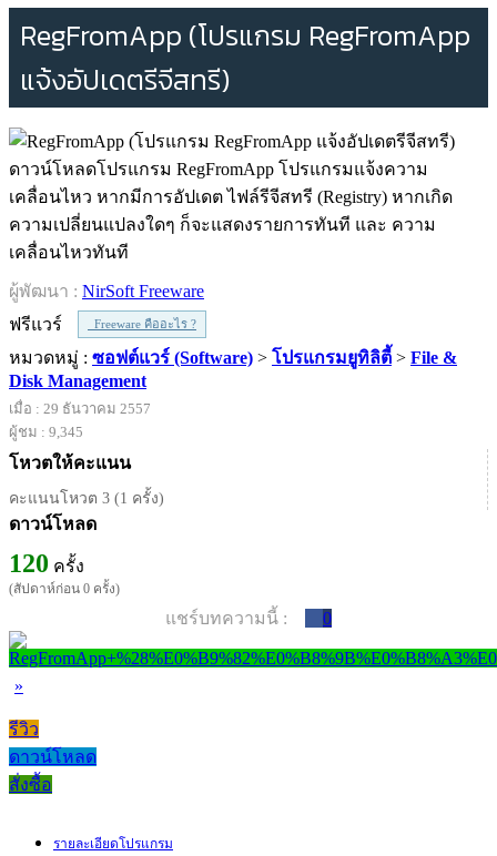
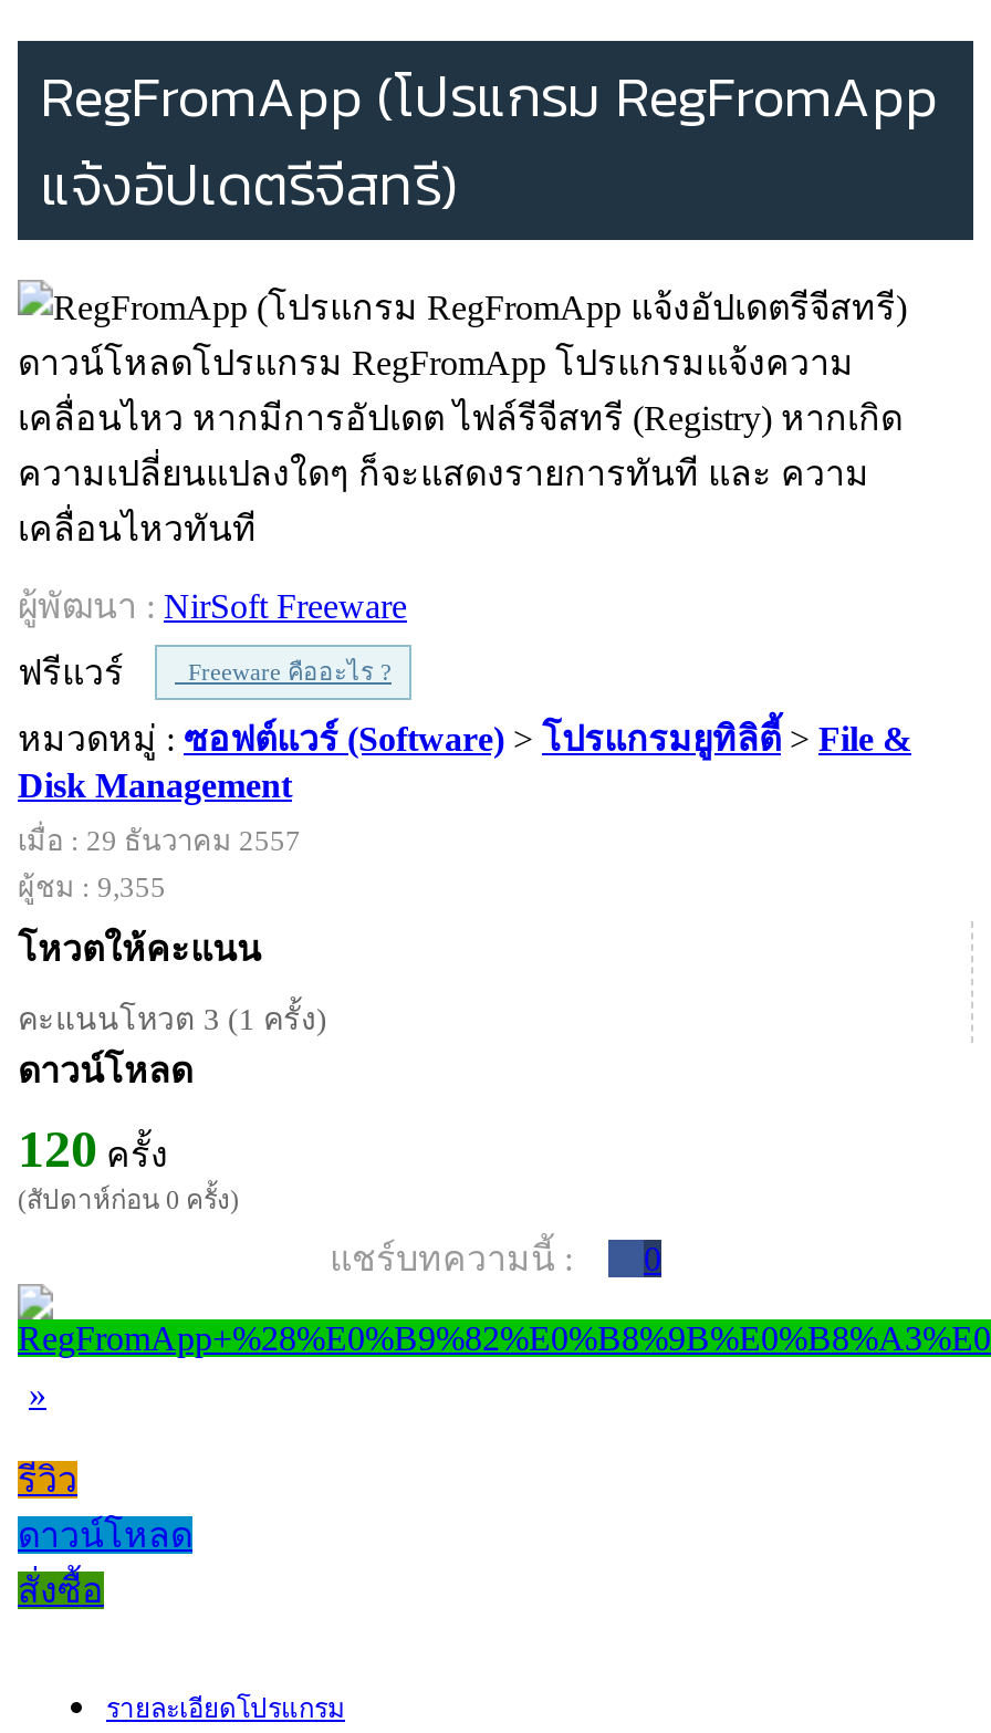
- ผู้ชม : 9,345
+ ผู้ชม : 9,355
